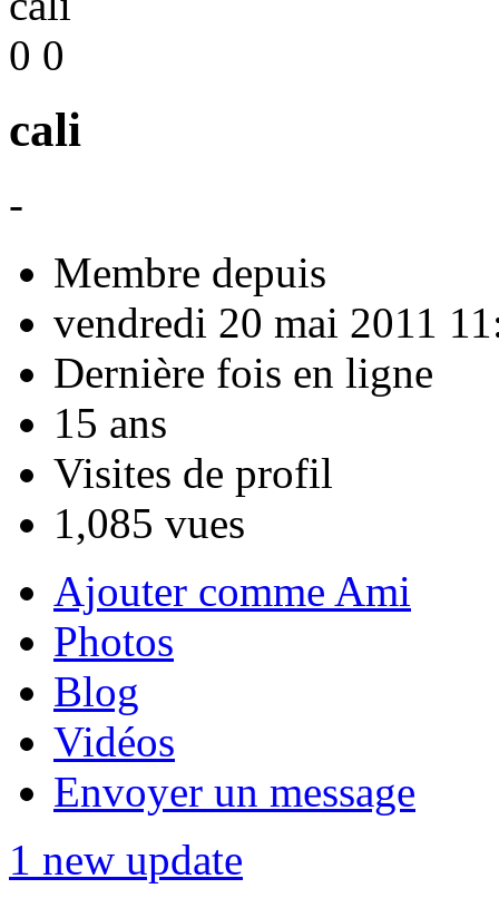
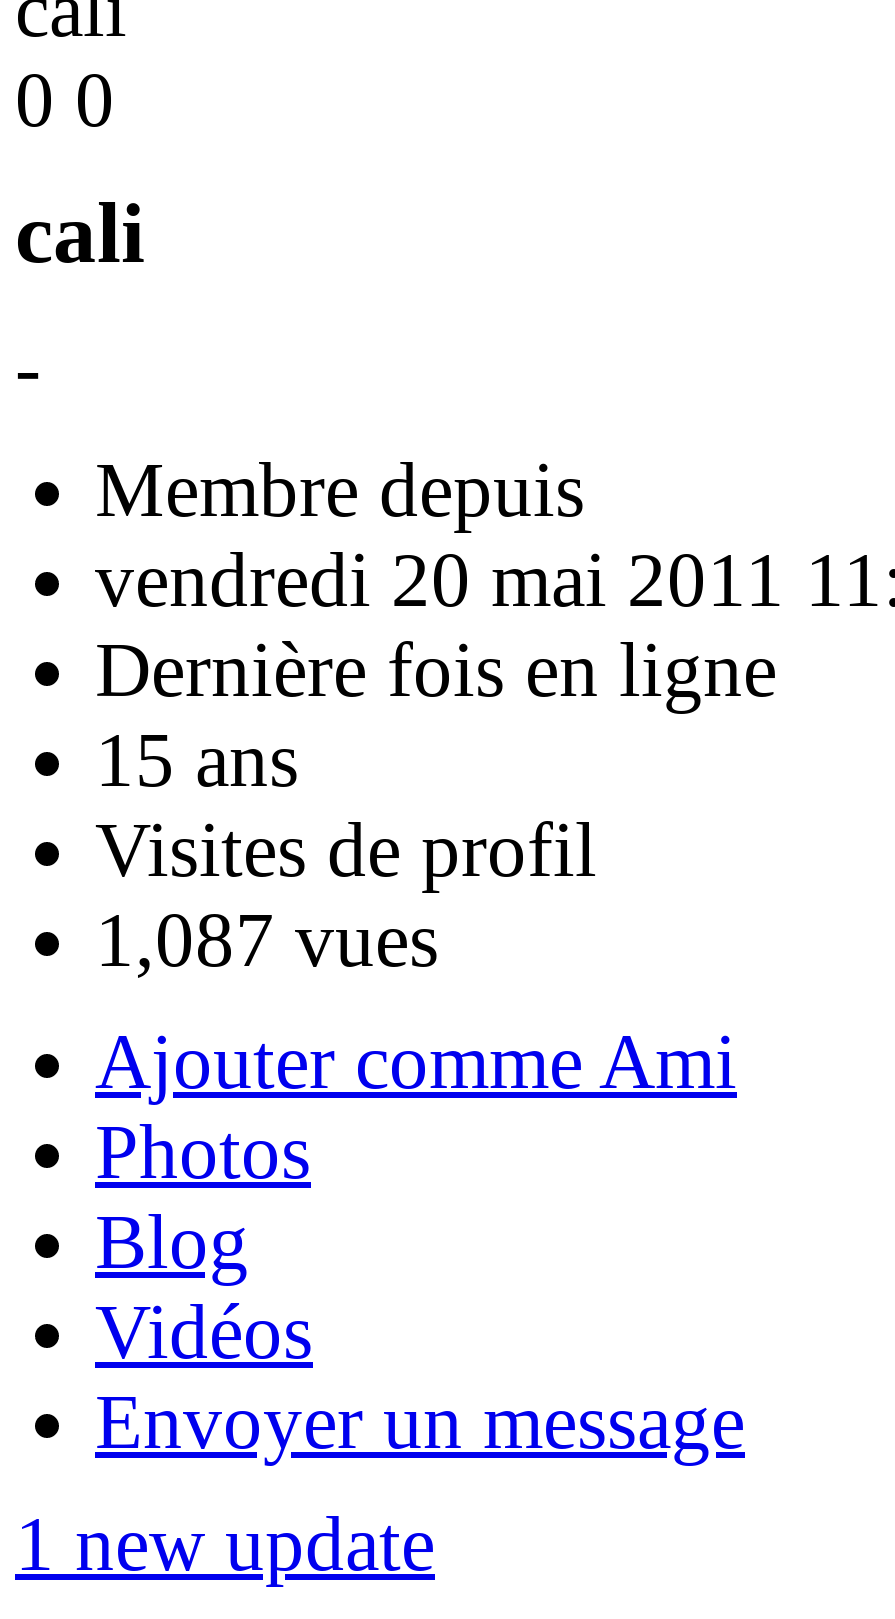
- 1,085 vues
+ 1,087 vues
